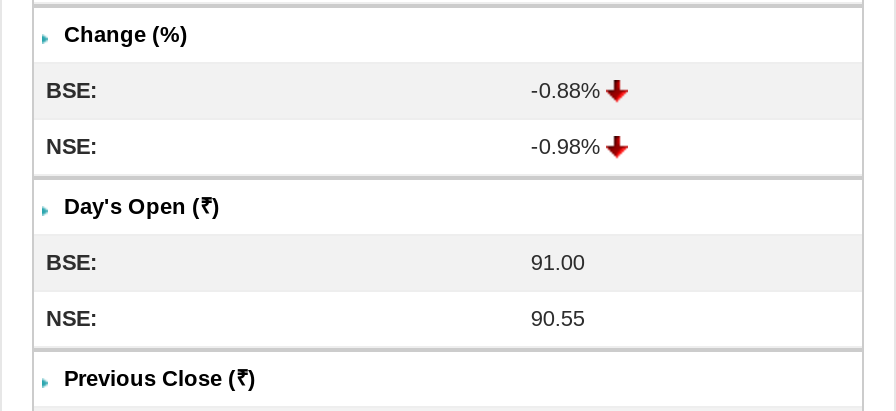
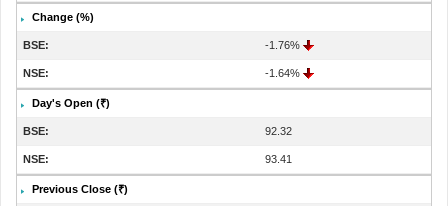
- -0.88%
+ -1.76%

- -0.98%
+ -1.64%

- 91.00
+ 92.32

- 90.55
+ 93.41
